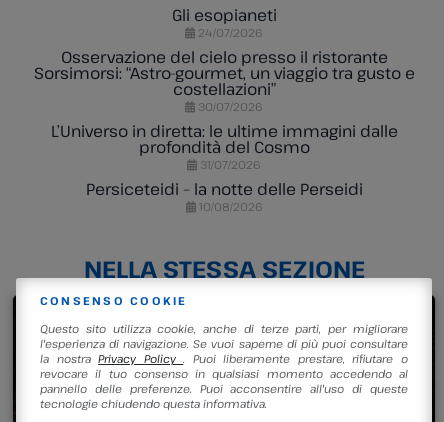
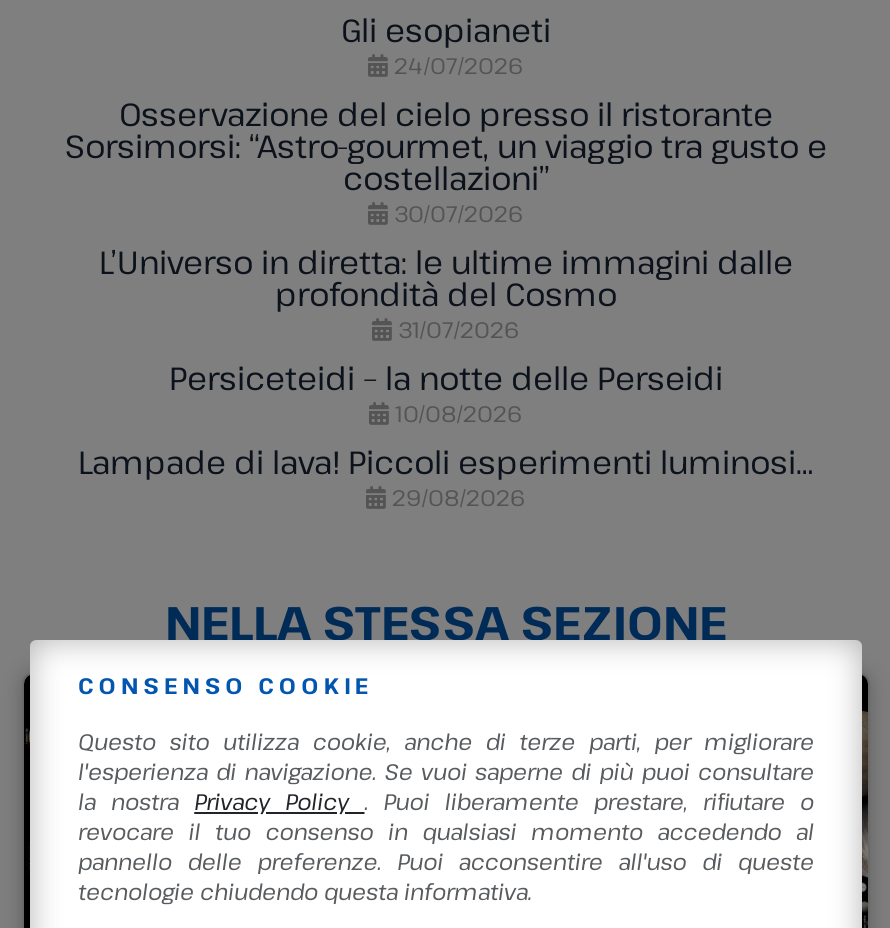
+ Lampade di lava! Piccoli esperimenti luminosi…
+ 29/08/2026
